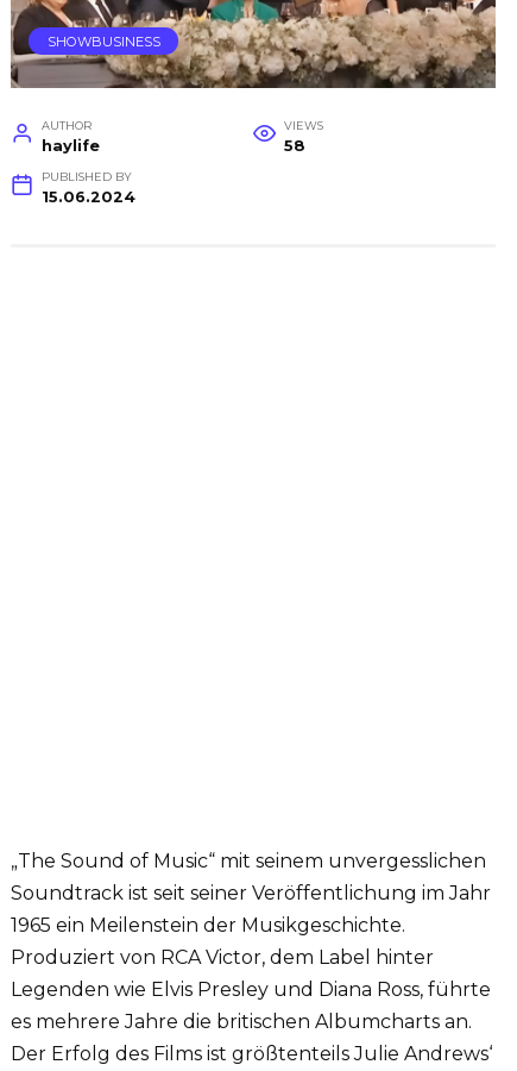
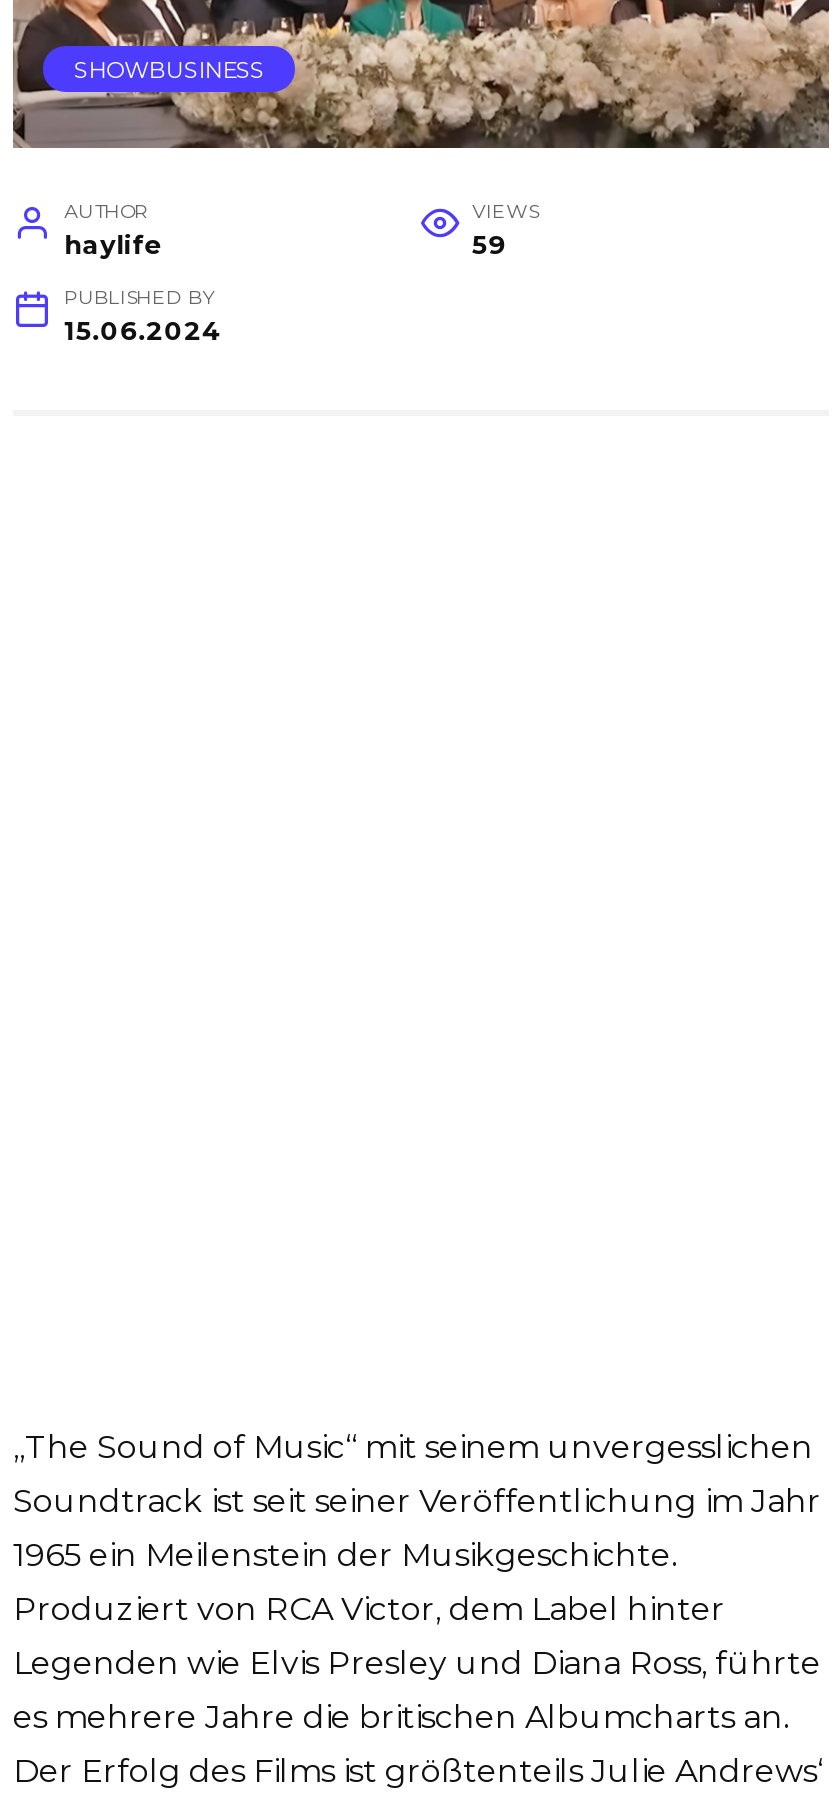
- 58
+ 59
